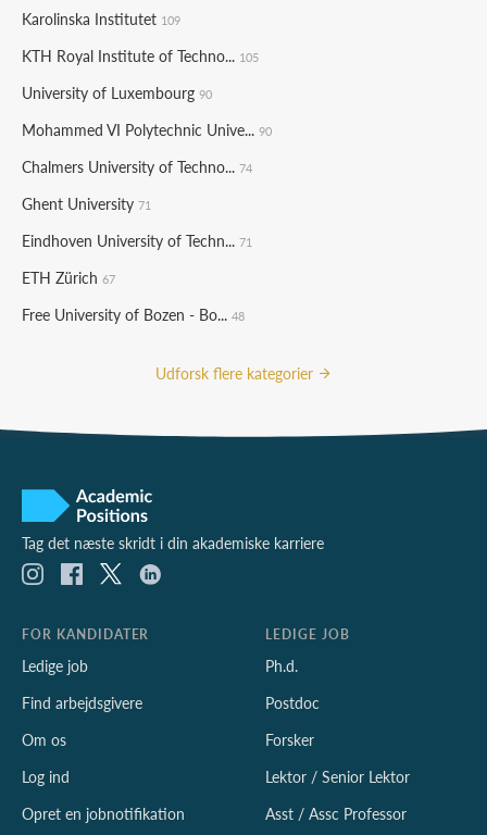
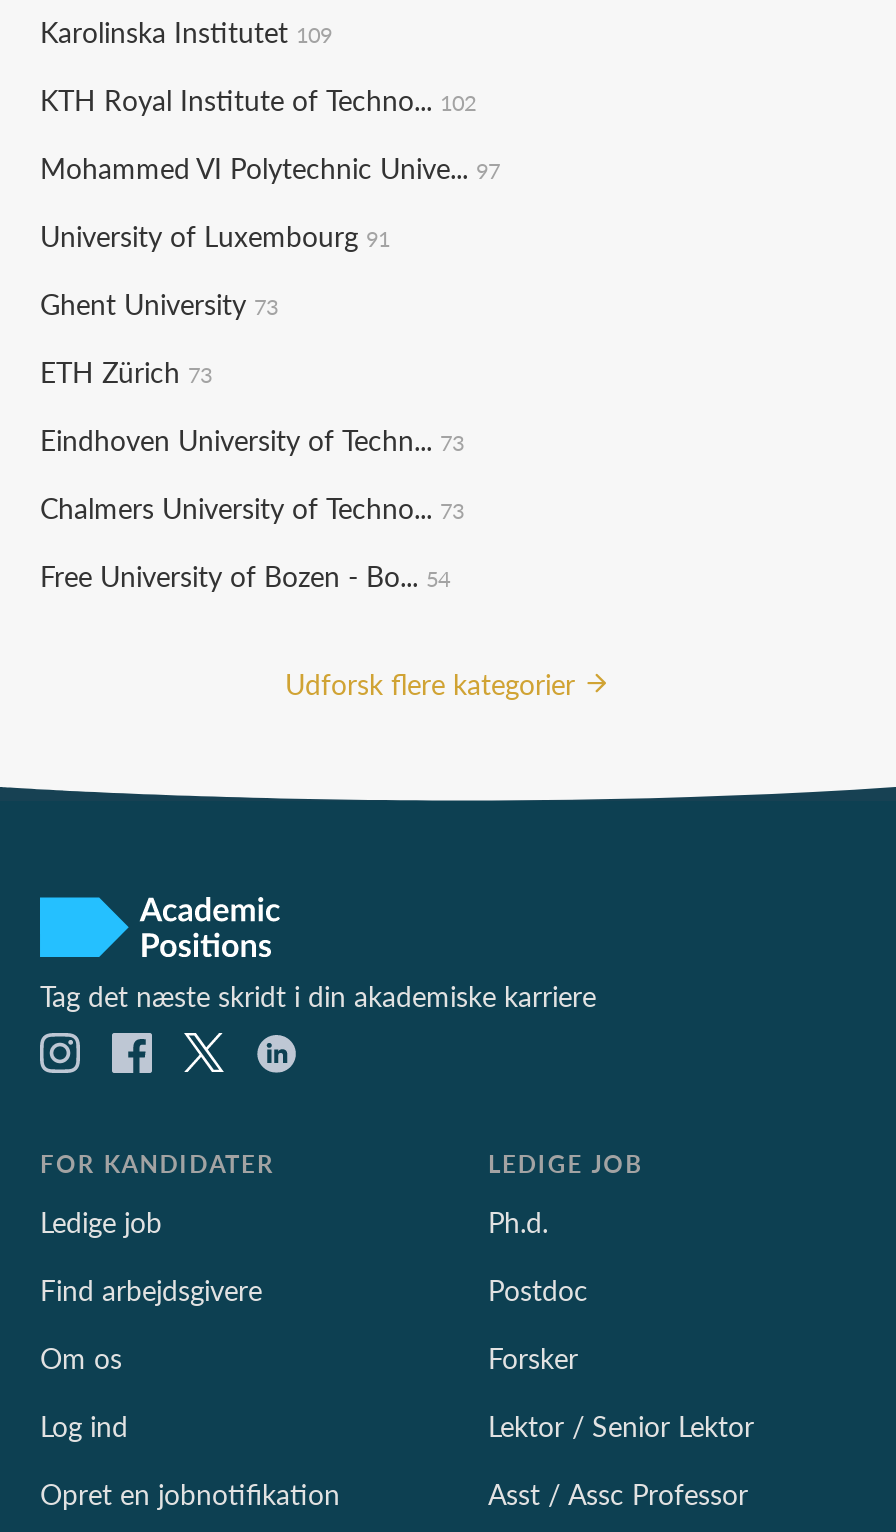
- KTH Royal Institute of Techno... 105
+ KTH Royal Institute of Techno... 102

- University of Luxembourg 90
+ Mohammed VI Polytechnic Unive... 97

- Mohammed VI Polytechnic Unive... 90
+ University of Luxembourg 91

- Chalmers University of Techno... 74
+ Ghent University 73

- Ghent University 71
+ ETH Zürich 73

- Eindhoven University of Techn... 71
+ Eindhoven University of Techn... 73

- ETH Zürich 67
+ Chalmers University of Techno... 73

- Free University of Bozen - Bo... 48
+ Free University of Bozen - Bo... 54
